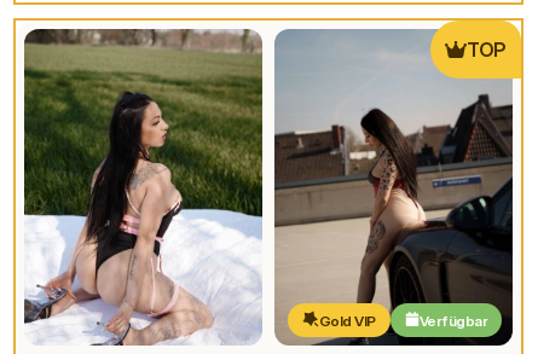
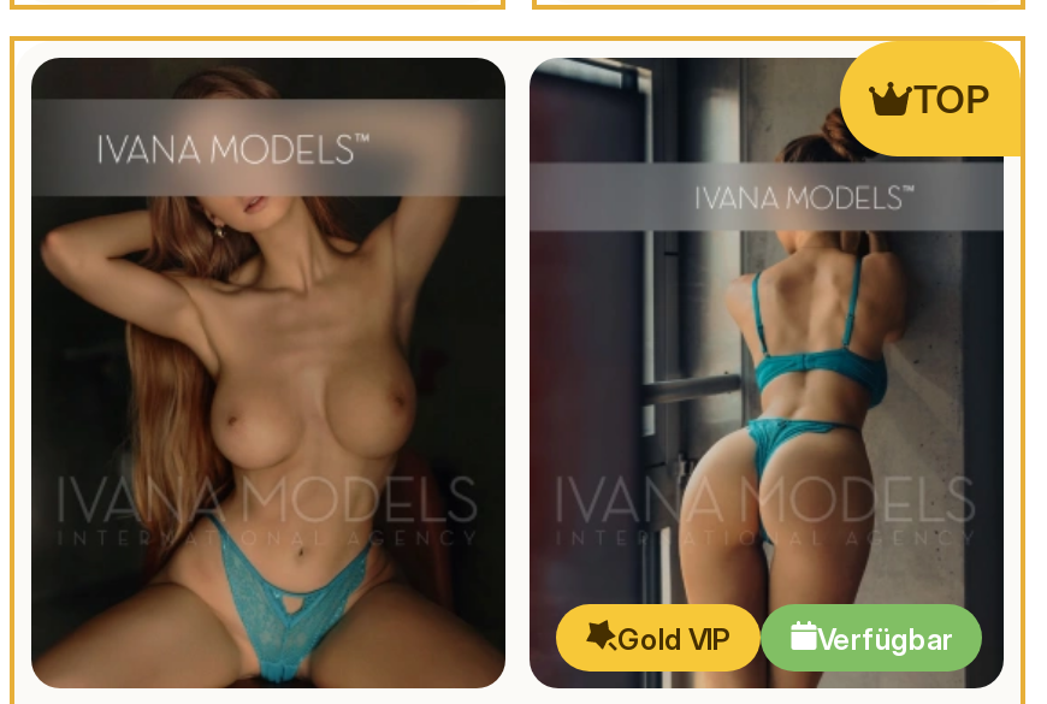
- [image]
+ [image]

- [image]
+ [image]
